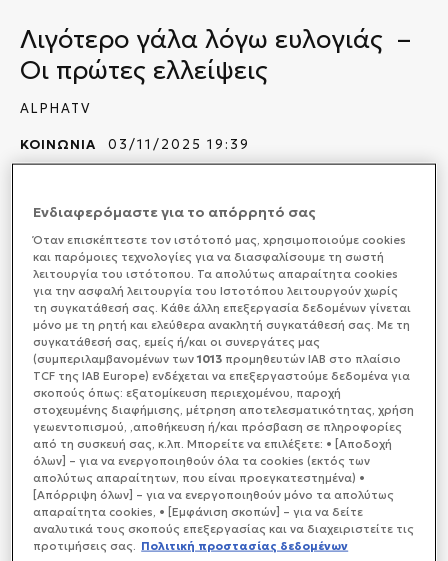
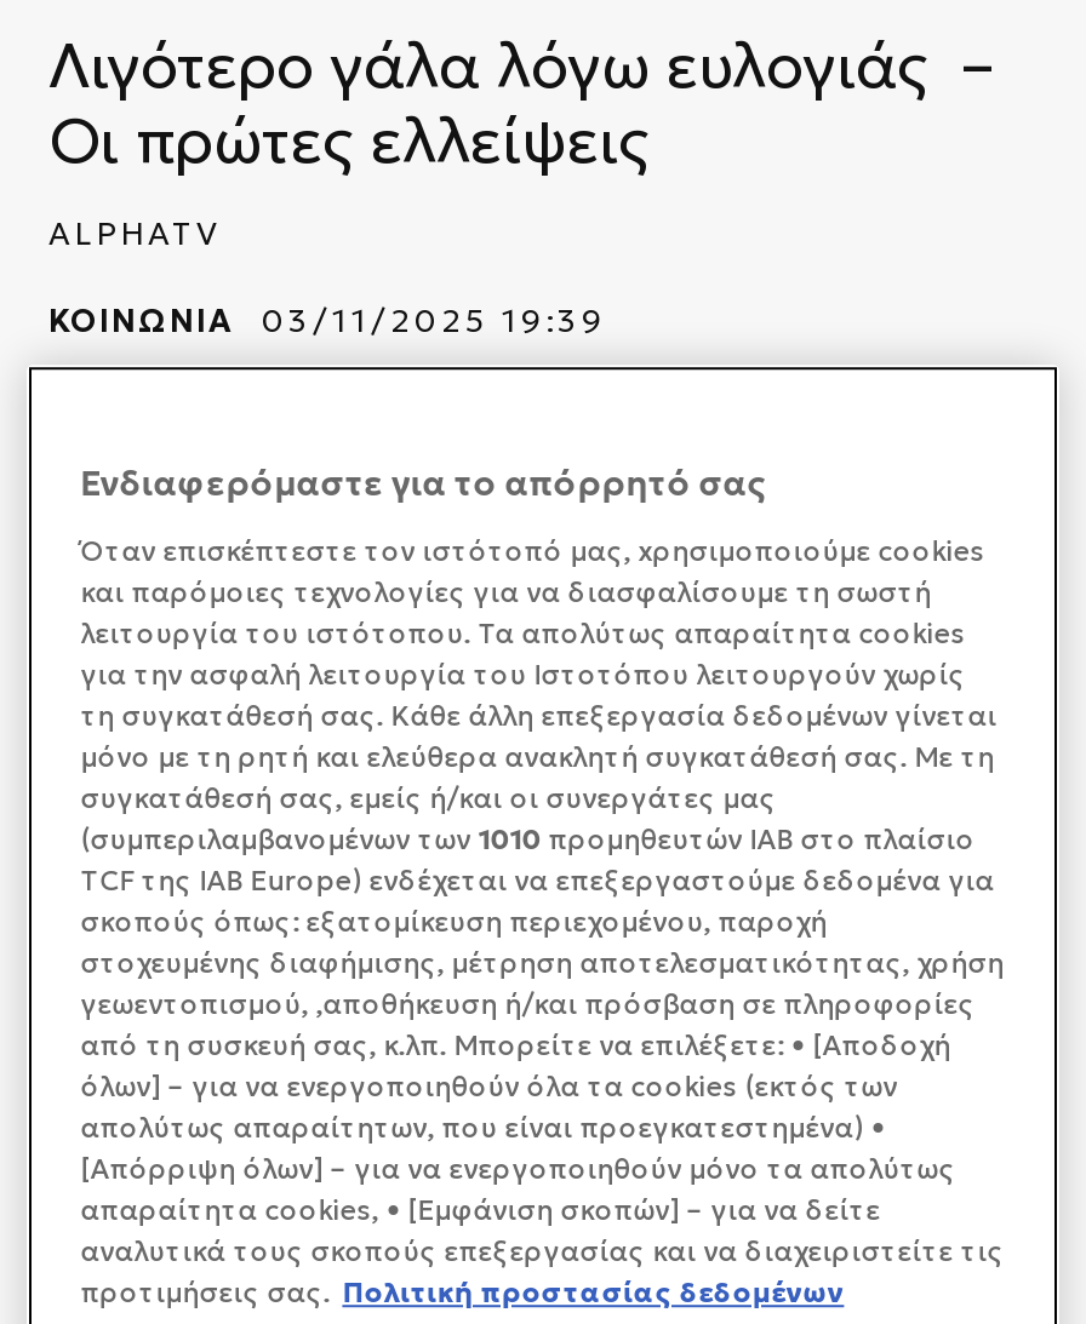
- (συμπεριλαμβανομένων των 1013 προμηθευτών IAB στο πλαίσιο
+ (συμπεριλαμβανομένων των 1010 προμηθευτών IAB στο πλαίσιο
